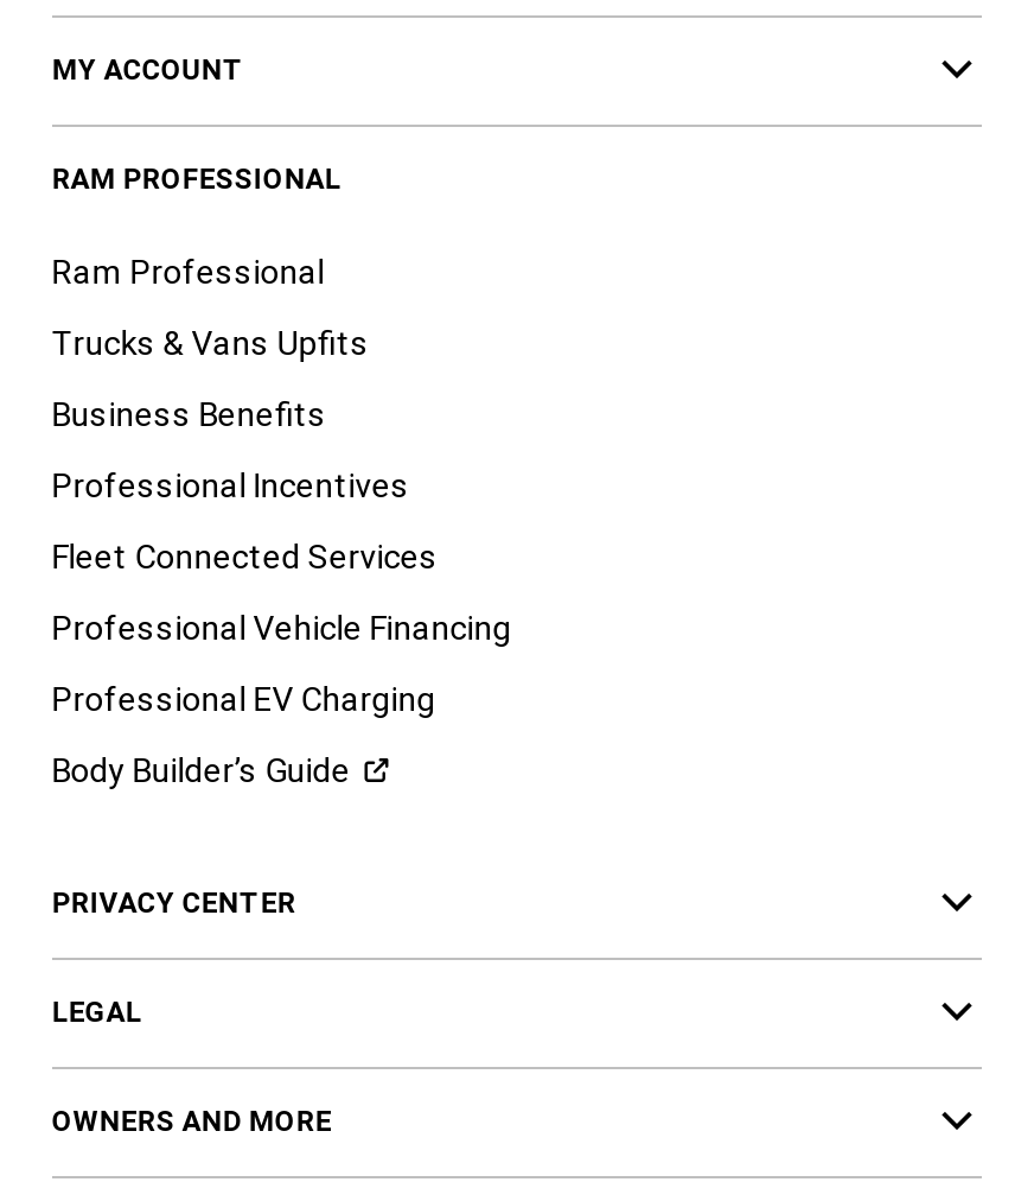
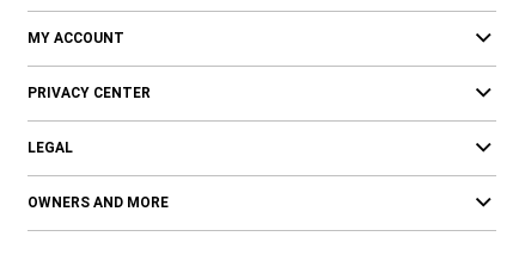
- RAM PROFESSIONAL
- Ram Professional
- Trucks & Vans Upfits
- Business Benefits
- Professional Incentives
- Fleet Connected Services
- Professional Vehicle Financing
- Professional EV Charging
- Body Builder’s Guide
